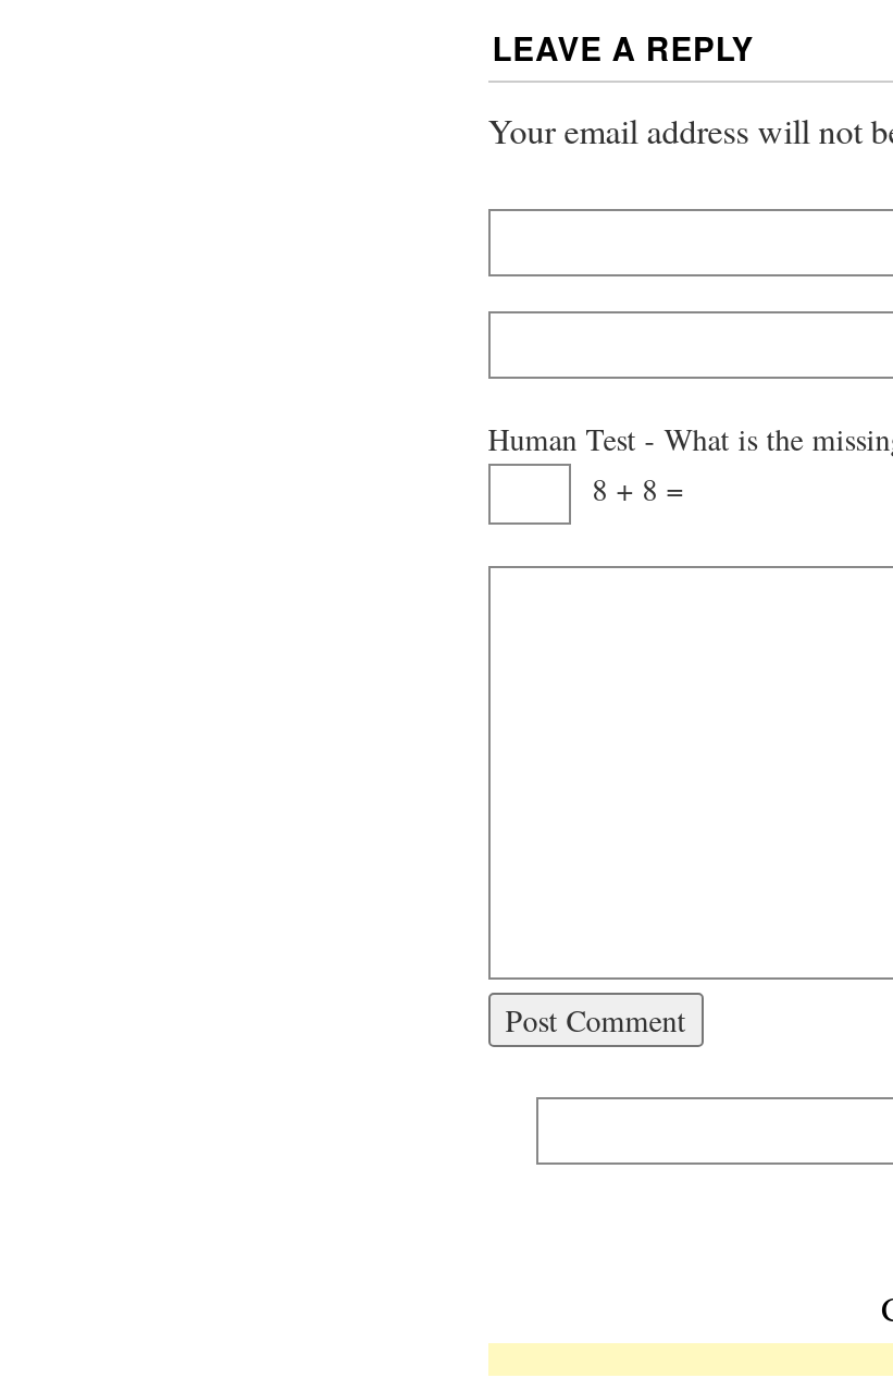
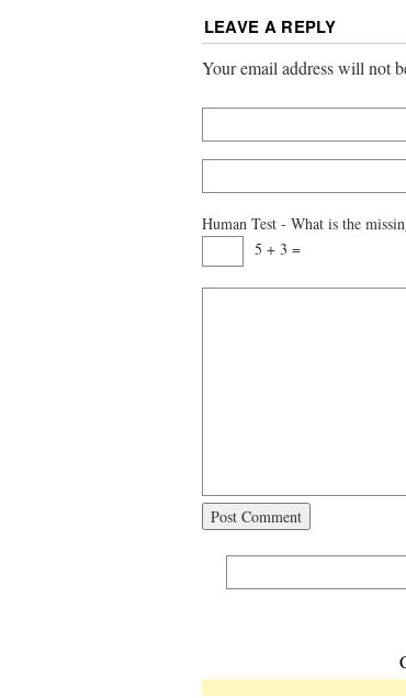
- 8 + 8 =
+ 5 + 3 =
